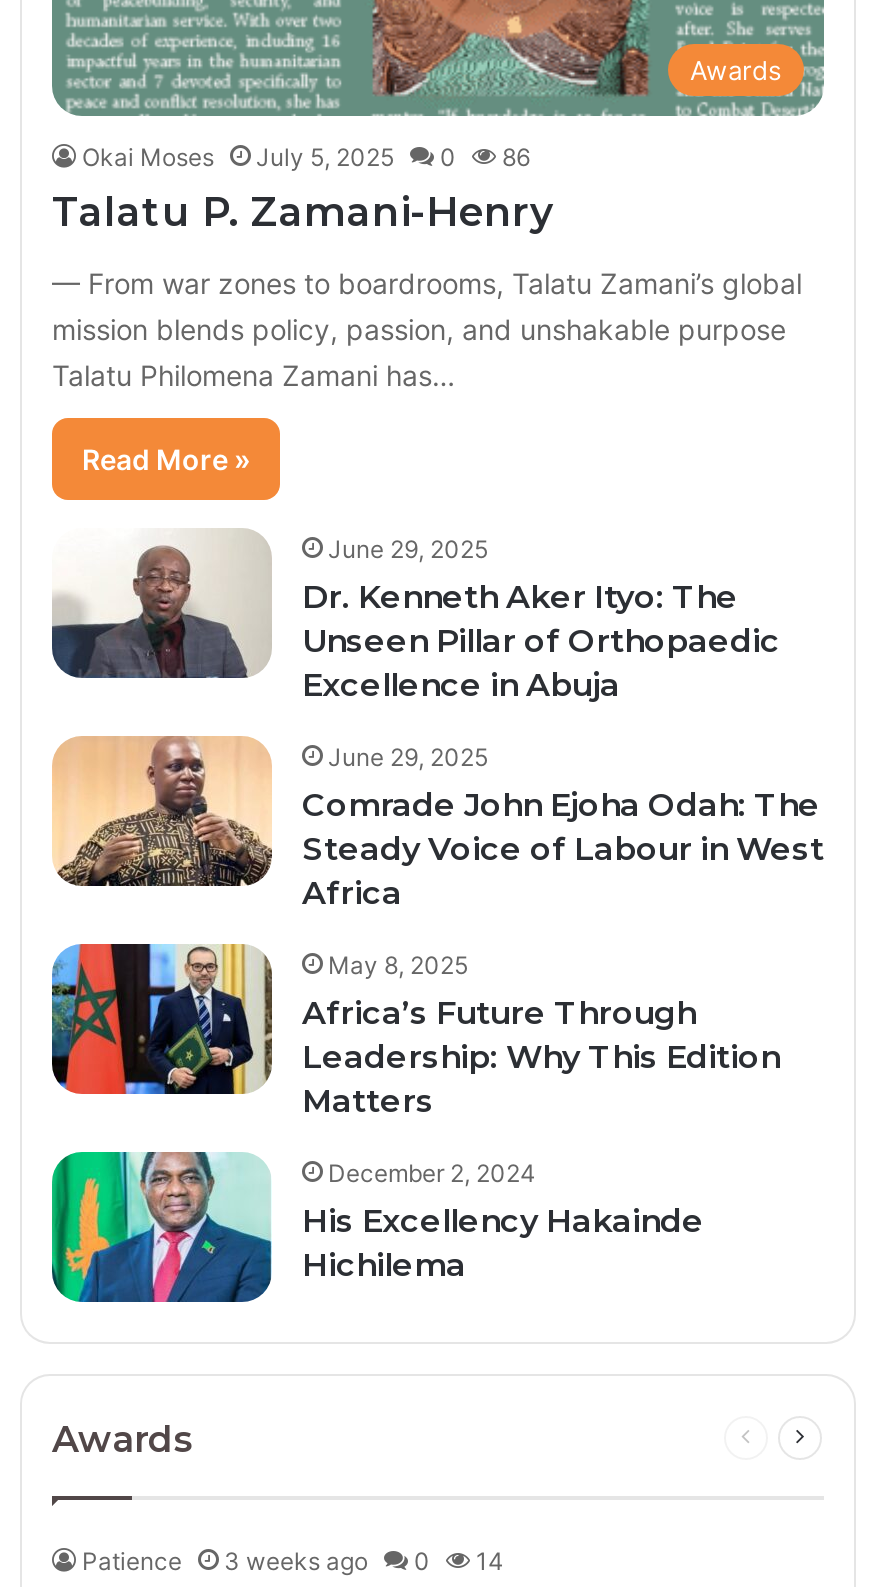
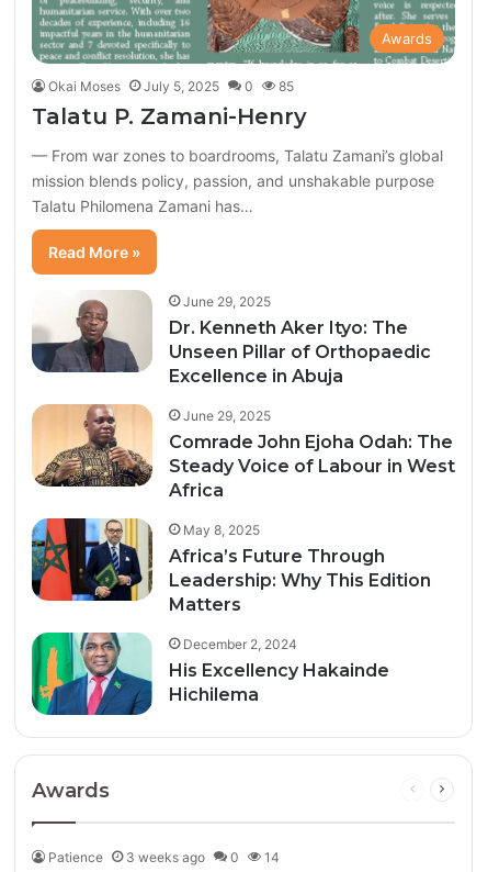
- Okai Moses July 5, 2025 0 86
+ Okai Moses July 5, 2025 0 85
